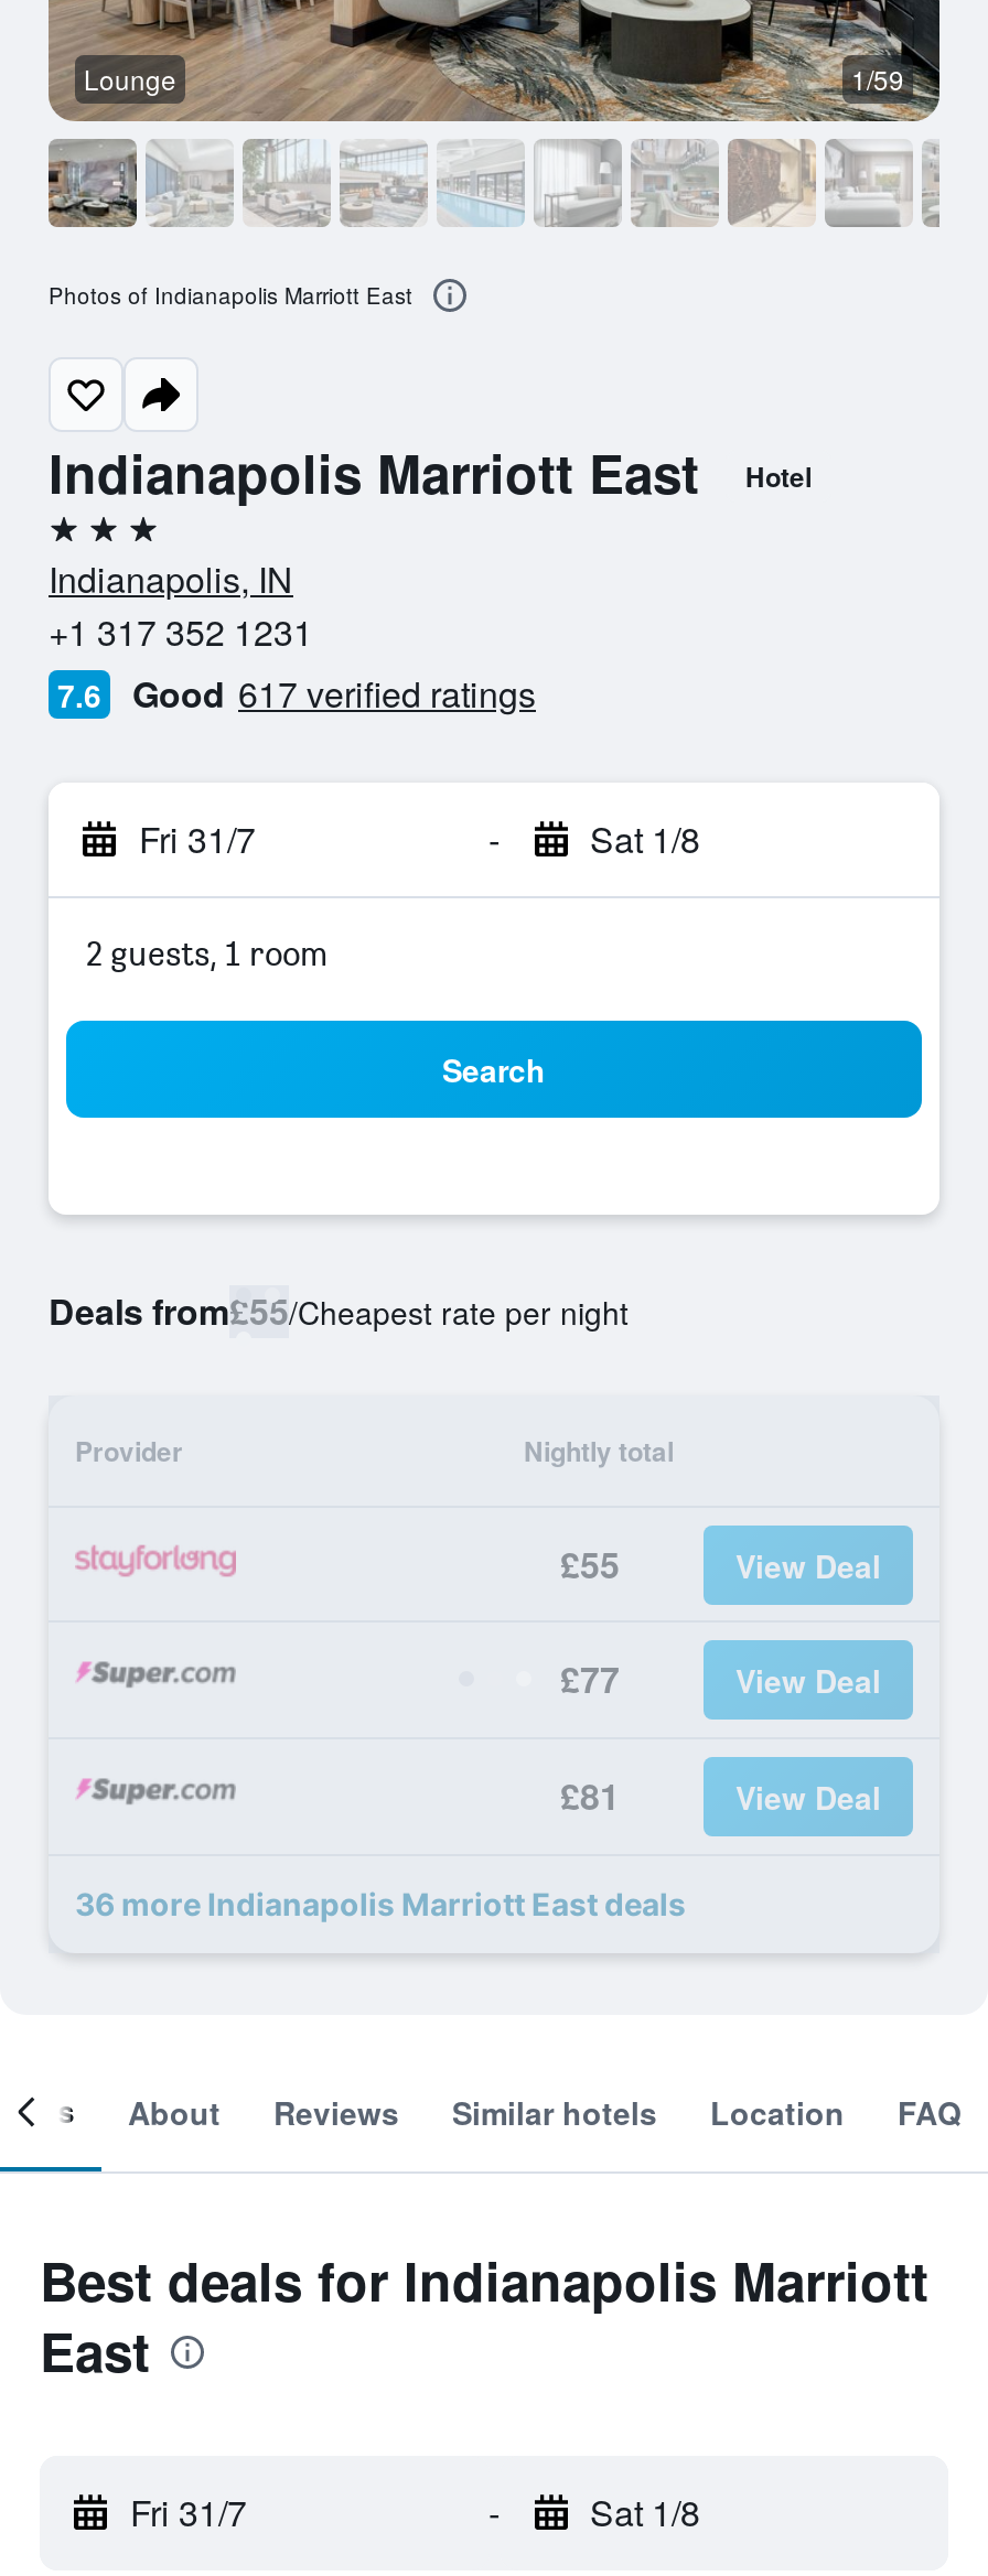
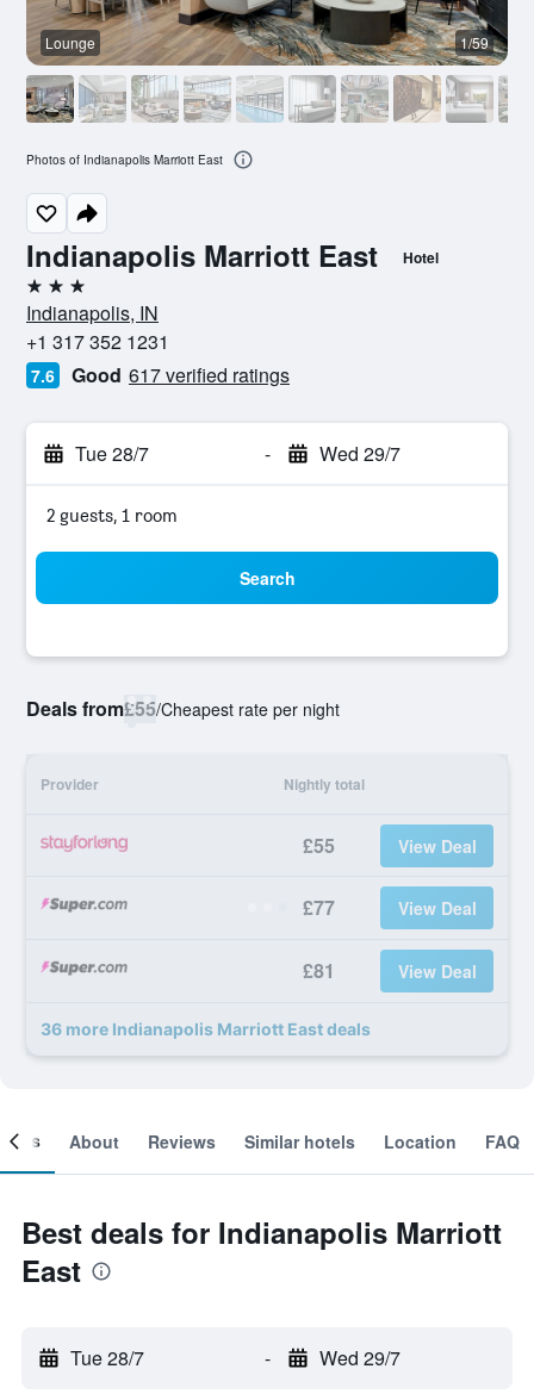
- Fri 31/7
+ Tue 28/7

- Sat 1/8
+ Wed 29/7

- Fri 31/7
+ Tue 28/7

- Sat 1/8
+ Wed 29/7
